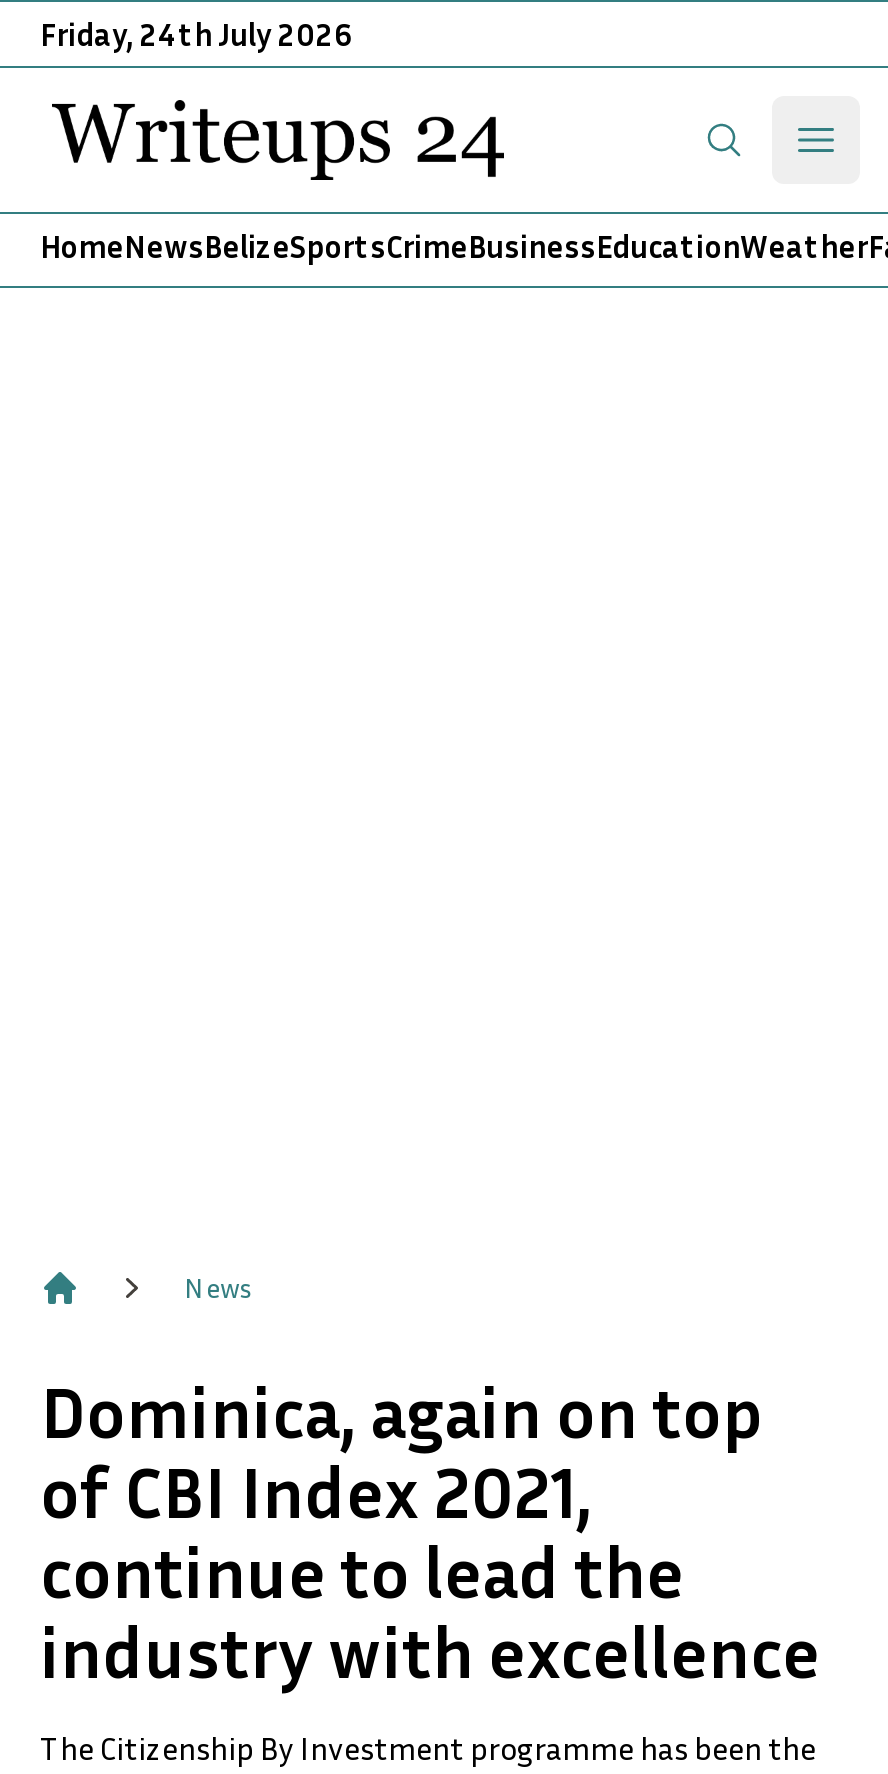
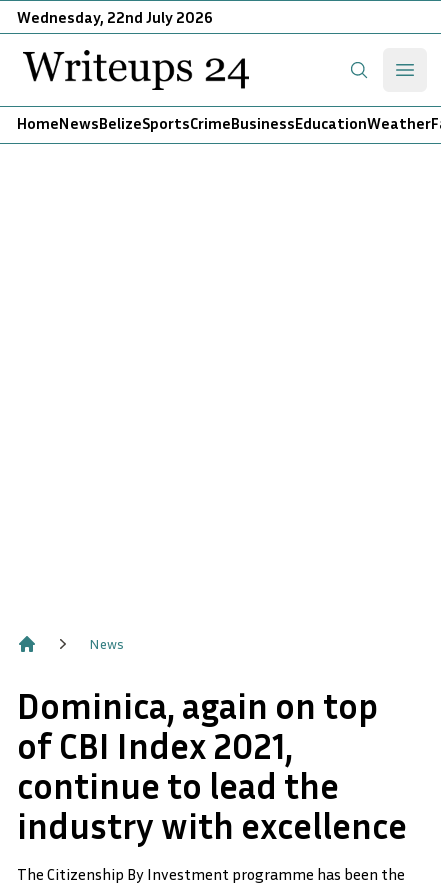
- Friday, 24th July 2026
+ Wednesday, 22nd July 2026
